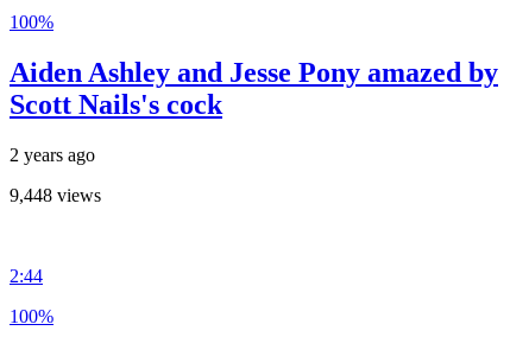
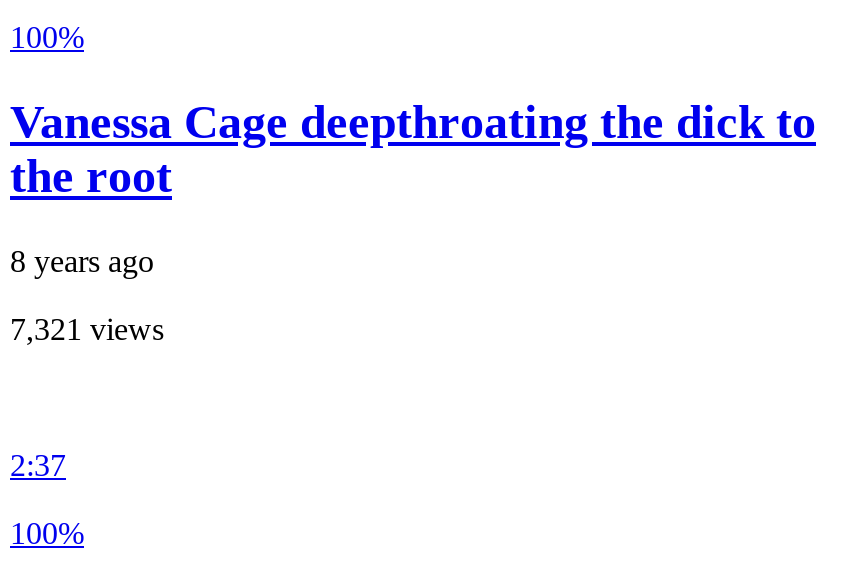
- Aiden Ashley and Jesse Pony amazed by
- Scott Nails's cock
+ Vanessa Cage deepthroating the dick to
+ the root

- 2 years ago
+ 8 years ago

- 9,448 views
+ 7,321 views

- 2:44
+ 2:37
